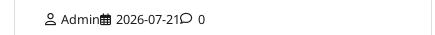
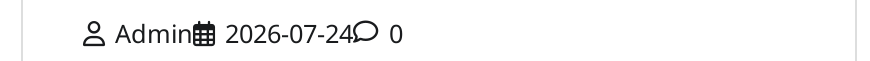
- Admin 2026-07-21 0
+ Admin 2026-07-24 0
